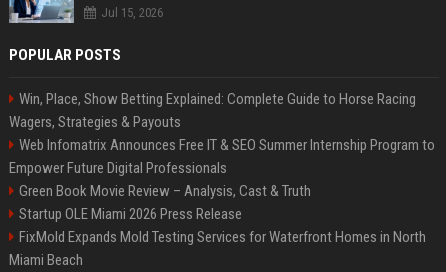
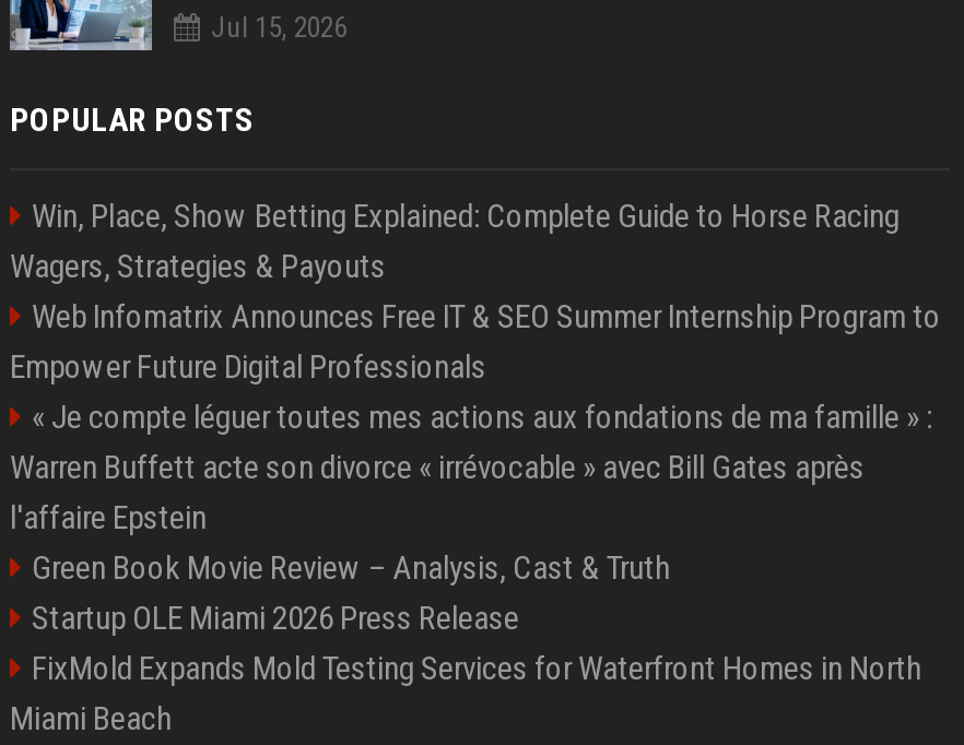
+ « Je compte léguer toutes mes actions aux fondations de ma famille » :
+ Warren Buffett acte son divorce « irrévocable » avec Bill Gates après
+ l'affaire Epstein
